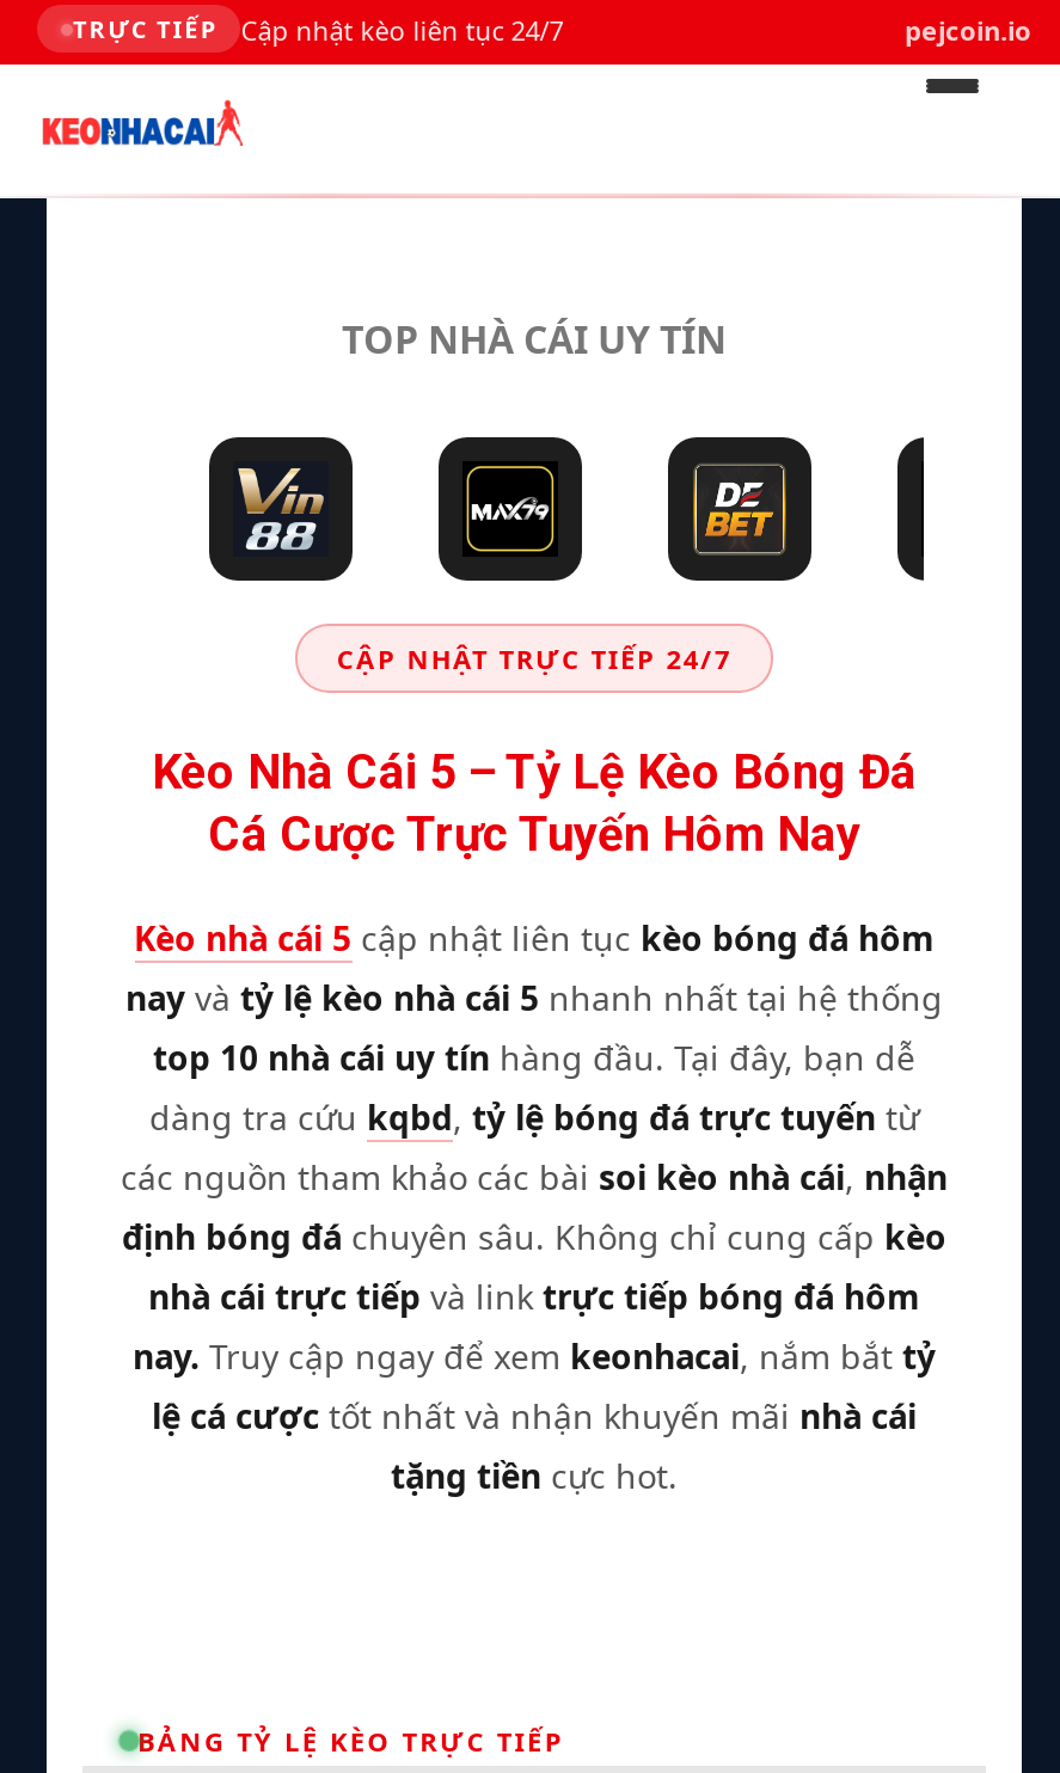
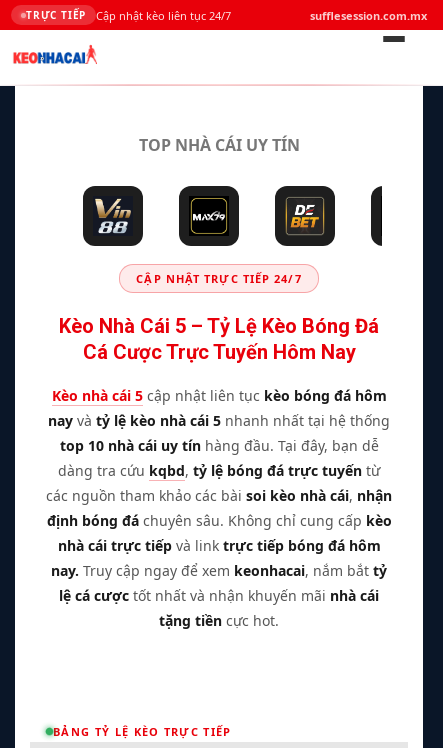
- pejcoin.io
+ sufflesession.com.mx
